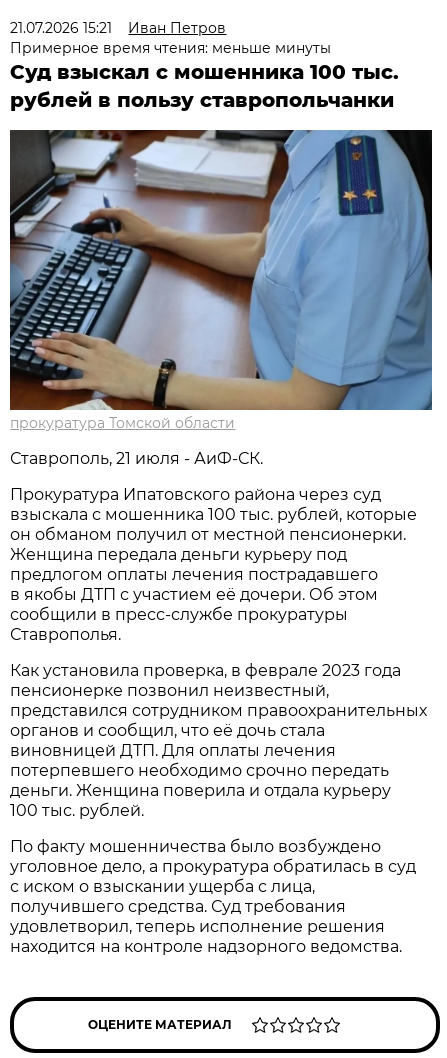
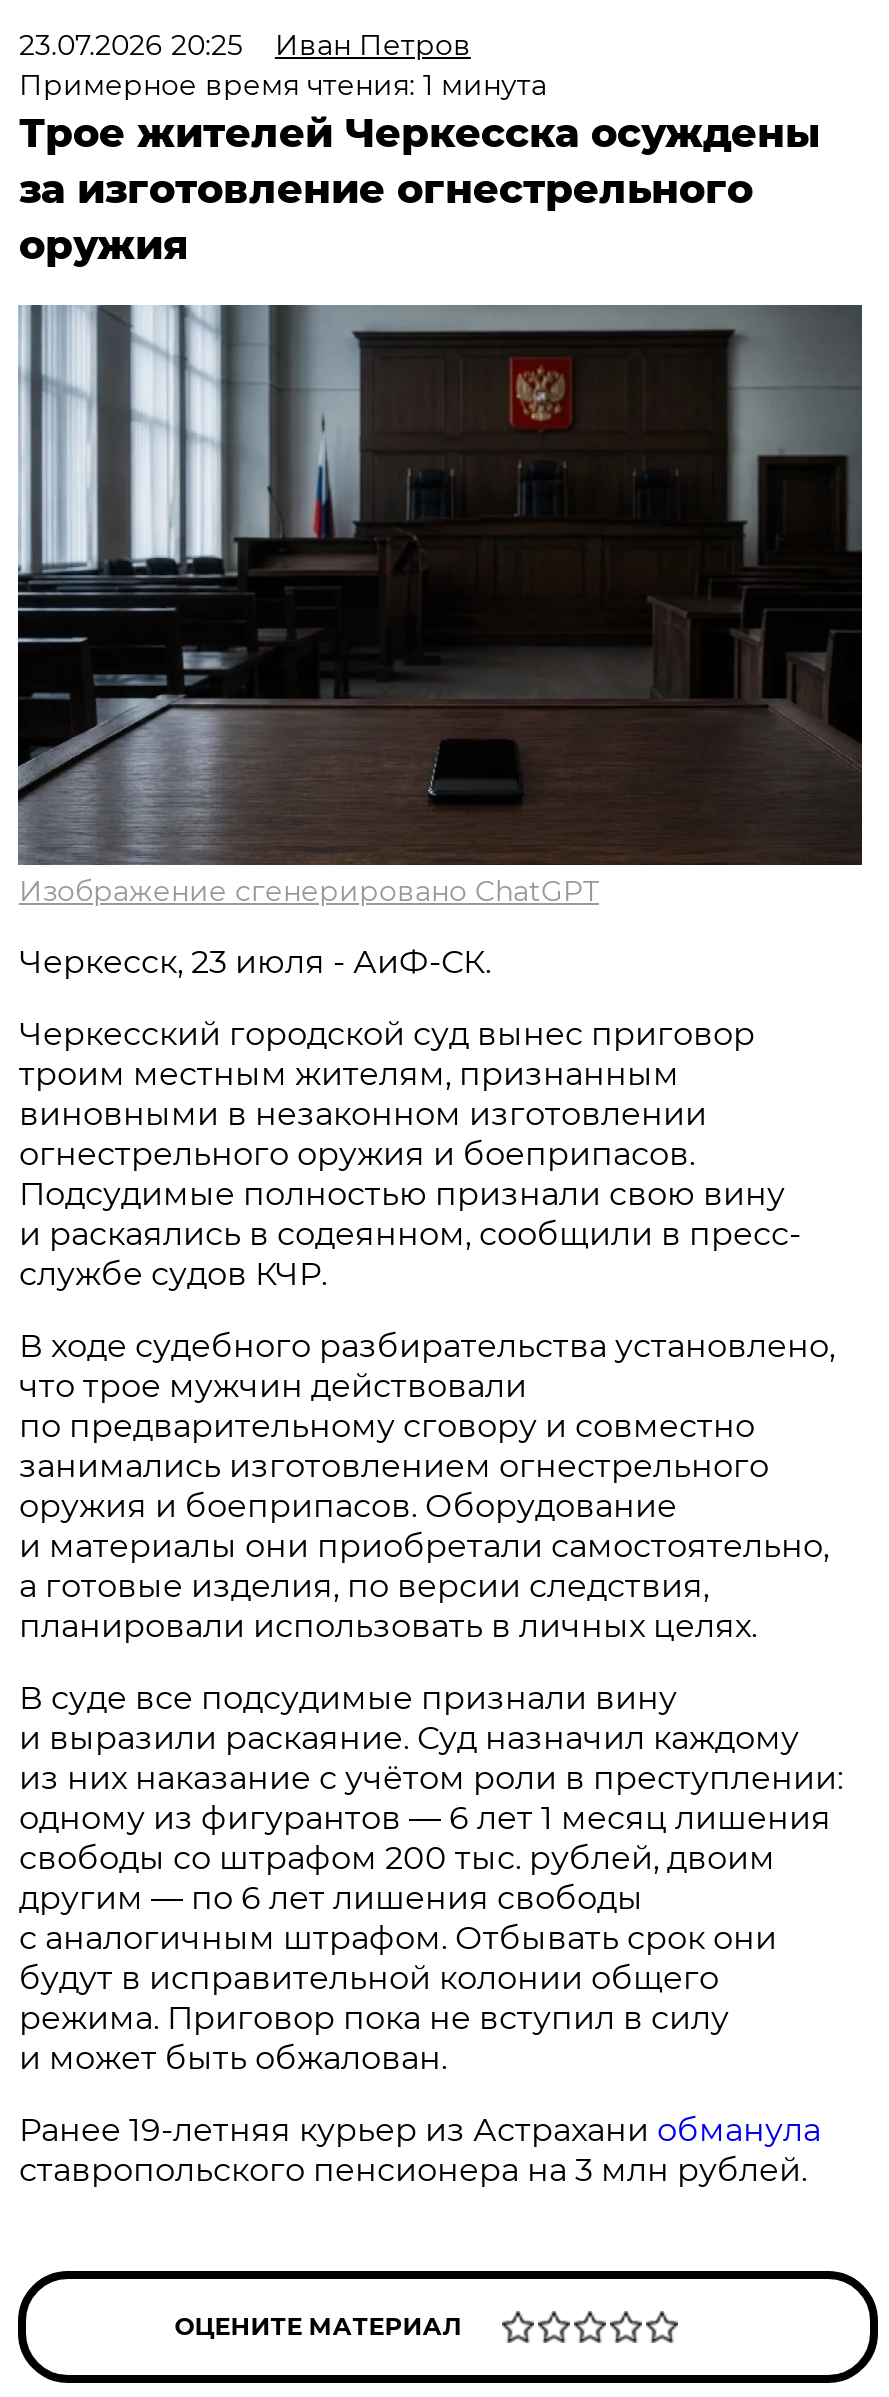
- 21.07.2026 15:21 Иван Петров
+ 23.07.2026 20:25 Иван Петров

- Примерное время чтения: меньше минуты
- Суд взыскал с мошенника 100 тыс.
- рублей в пользу ставропольчанки
+ Примерное время чтения: 1 минута
+ Трое жителей Черкесска осуждены
+ за изготовление огнестрельного
+ оружия

- [image]
- прокуратура Томской области
- Ставрополь, 21 июля - АиФ-СК.
- Прокуратура Ипатовского района через суд
- взыскала с мошенника 100 тыс. рублей, которые
- он обманом получил от местной пенсионерки.
- Женщина передала деньги курьеру под
- предлогом оплаты лечения пострадавшего
- в якобы ДТП с участием её дочери. Об этом
- сообщили в пресс-службе прокуратуры
- Ставрополья.
- Как установила проверка, в феврале 2023 года
- пенсионерке позвонил неизвестный,
- представился сотрудником правоохранительных
- органов и сообщил, что её дочь стала
- виновницей ДТП. Для оплаты лечения
- потерпевшего необходимо срочно передать
- деньги. Женщина поверила и отдала курьеру
- 100 тыс. рублей.
- По факту мошенничества было возбуждено
- уголовное дело, а прокуратура обратилась в суд
- с иском о взыскании ущерба с лица,
- получившего средства. Суд требования
- удовлетворил, теперь исполнение решения
- находится на контроле надзорного ведомства.
+ [image]
+ Изображение сгенерировано ChatGPT
+ Черкесск, 23 июля - АиФ-СК.
+ Черкесский городской суд вынес приговор
+ троим местным жителям, признанным
+ виновными в незаконном изготовлении
+ огнестрельного оружия и боеприпасов.
+ Подсудимые полностью признали свою вину
+ и раскаялись в содеянном, сообщили в пресс-
+ службе судов КЧР.
+ В ходе судебного разбирательства установлено,
+ что трое мужчин действовали
+ по предварительному сговору и совместно
+ занимались изготовлением огнестрельного
+ оружия и боеприпасов. Оборудование
+ и материалы они приобретали самостоятельно,
+ а готовые изделия, по версии следствия,
+ планировали использовать в личных целях.
+ В суде все подсудимые признали вину
+ и выразили раскаяние. Суд назначил каждому
+ из них наказание с учётом роли в преступлении:
+ одному из фигурантов — 6 лет 1 месяц лишения
+ свободы со штрафом 200 тыс. рублей, двоим
+ другим — по 6 лет лишения свободы
+ с аналогичным штрафом. Отбывать срок они
+ будут в исправительной колонии общего
+ режима. Приговор пока не вступил в силу
+ и может быть обжалован.
+ Ранее 19-летняя курьер из Астрахани обманула
+ ставропольского пенсионера на 3 млн рублей.
